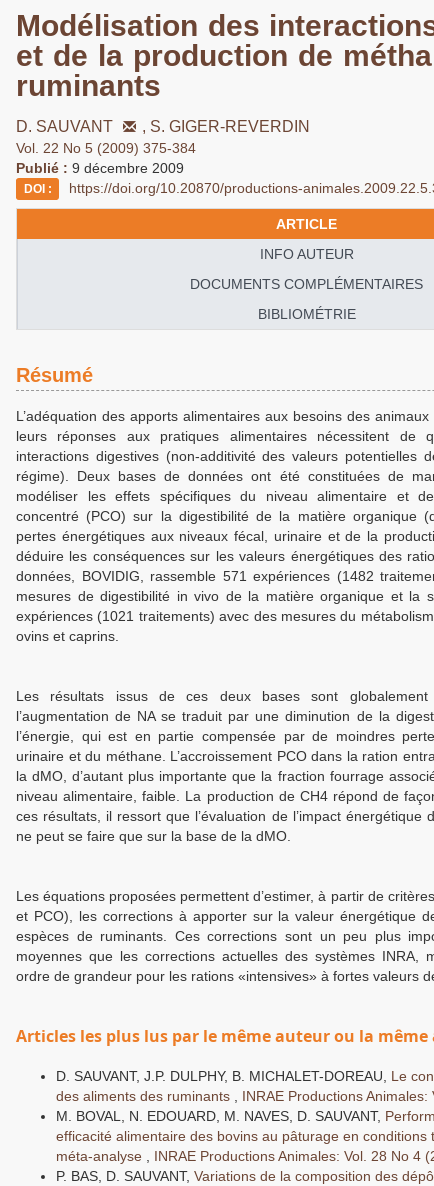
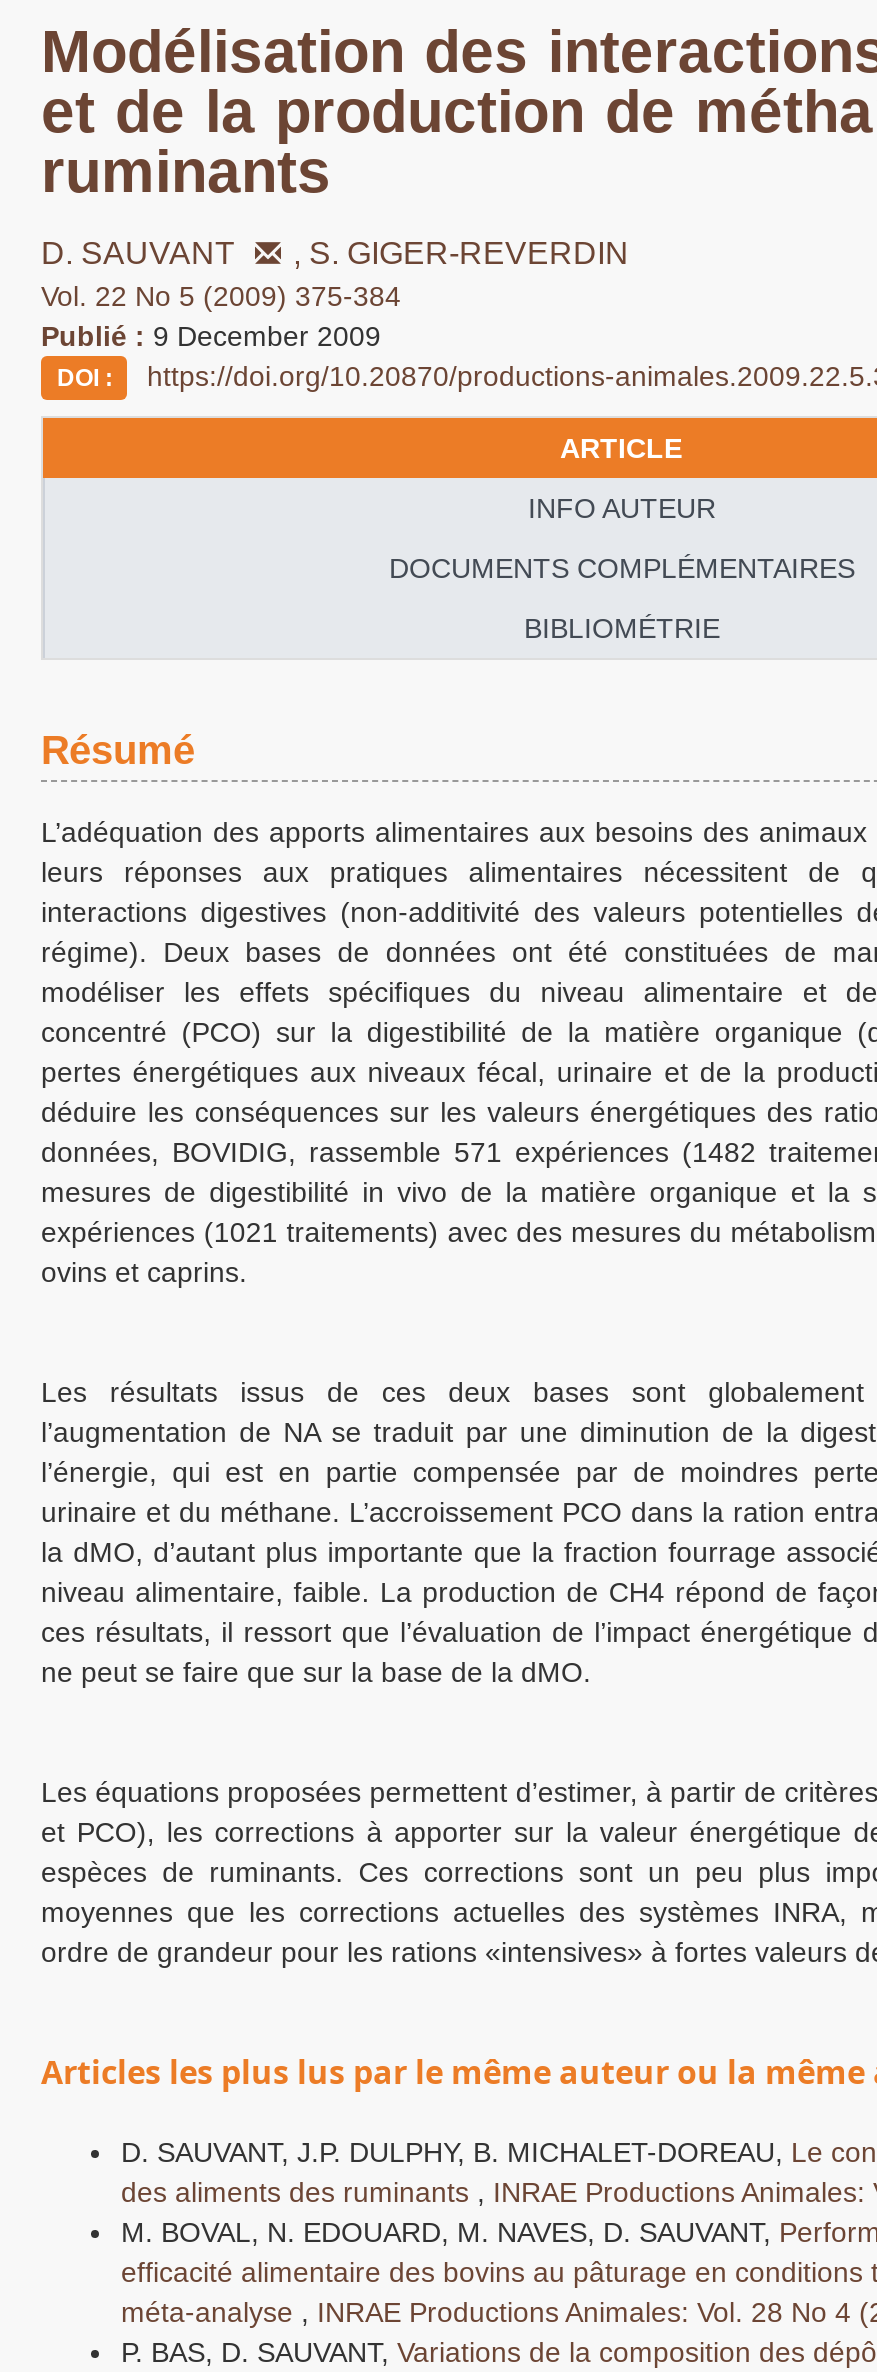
- Publié : 9 décembre 2009
+ Publié : 9 December 2009
